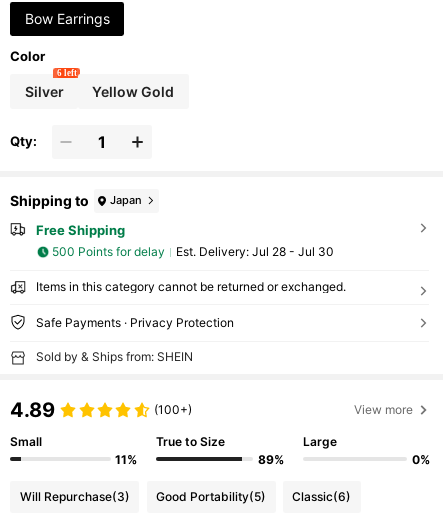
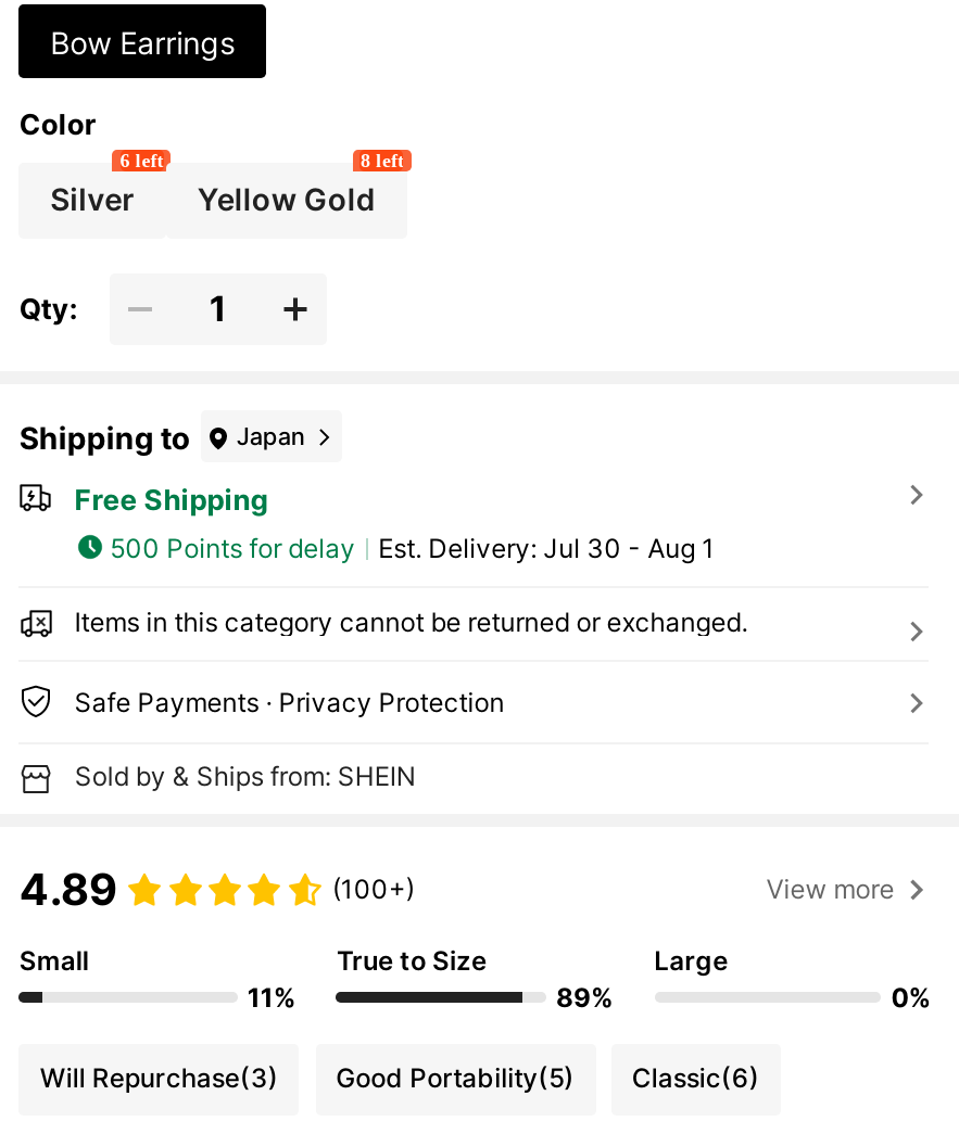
+ 8 left

- Est. Delivery: Jul 28 - Jul 30
+ Est. Delivery: Jul 30 - Aug 1
